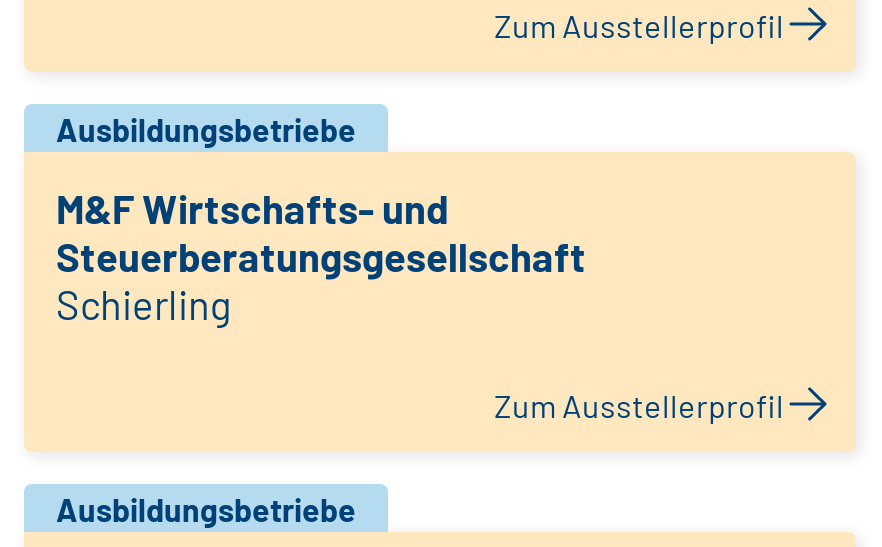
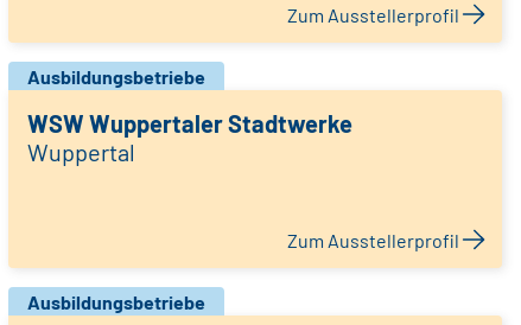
- M&F Wirtschafts- und
- Steuerberatungsgesellschaft
- Schierling
+ WSW Wuppertaler Stadtwerke
+ Wuppertal
